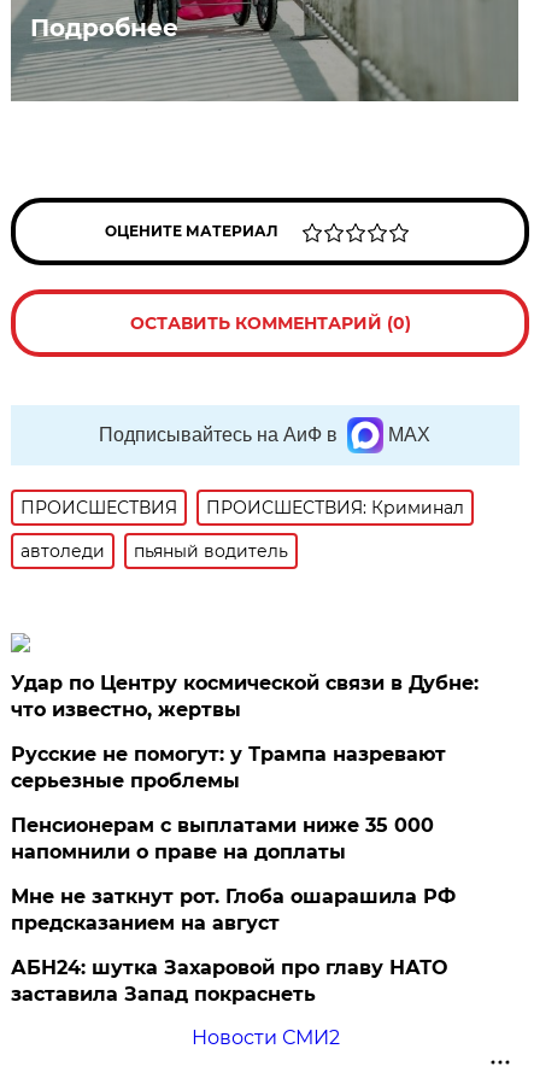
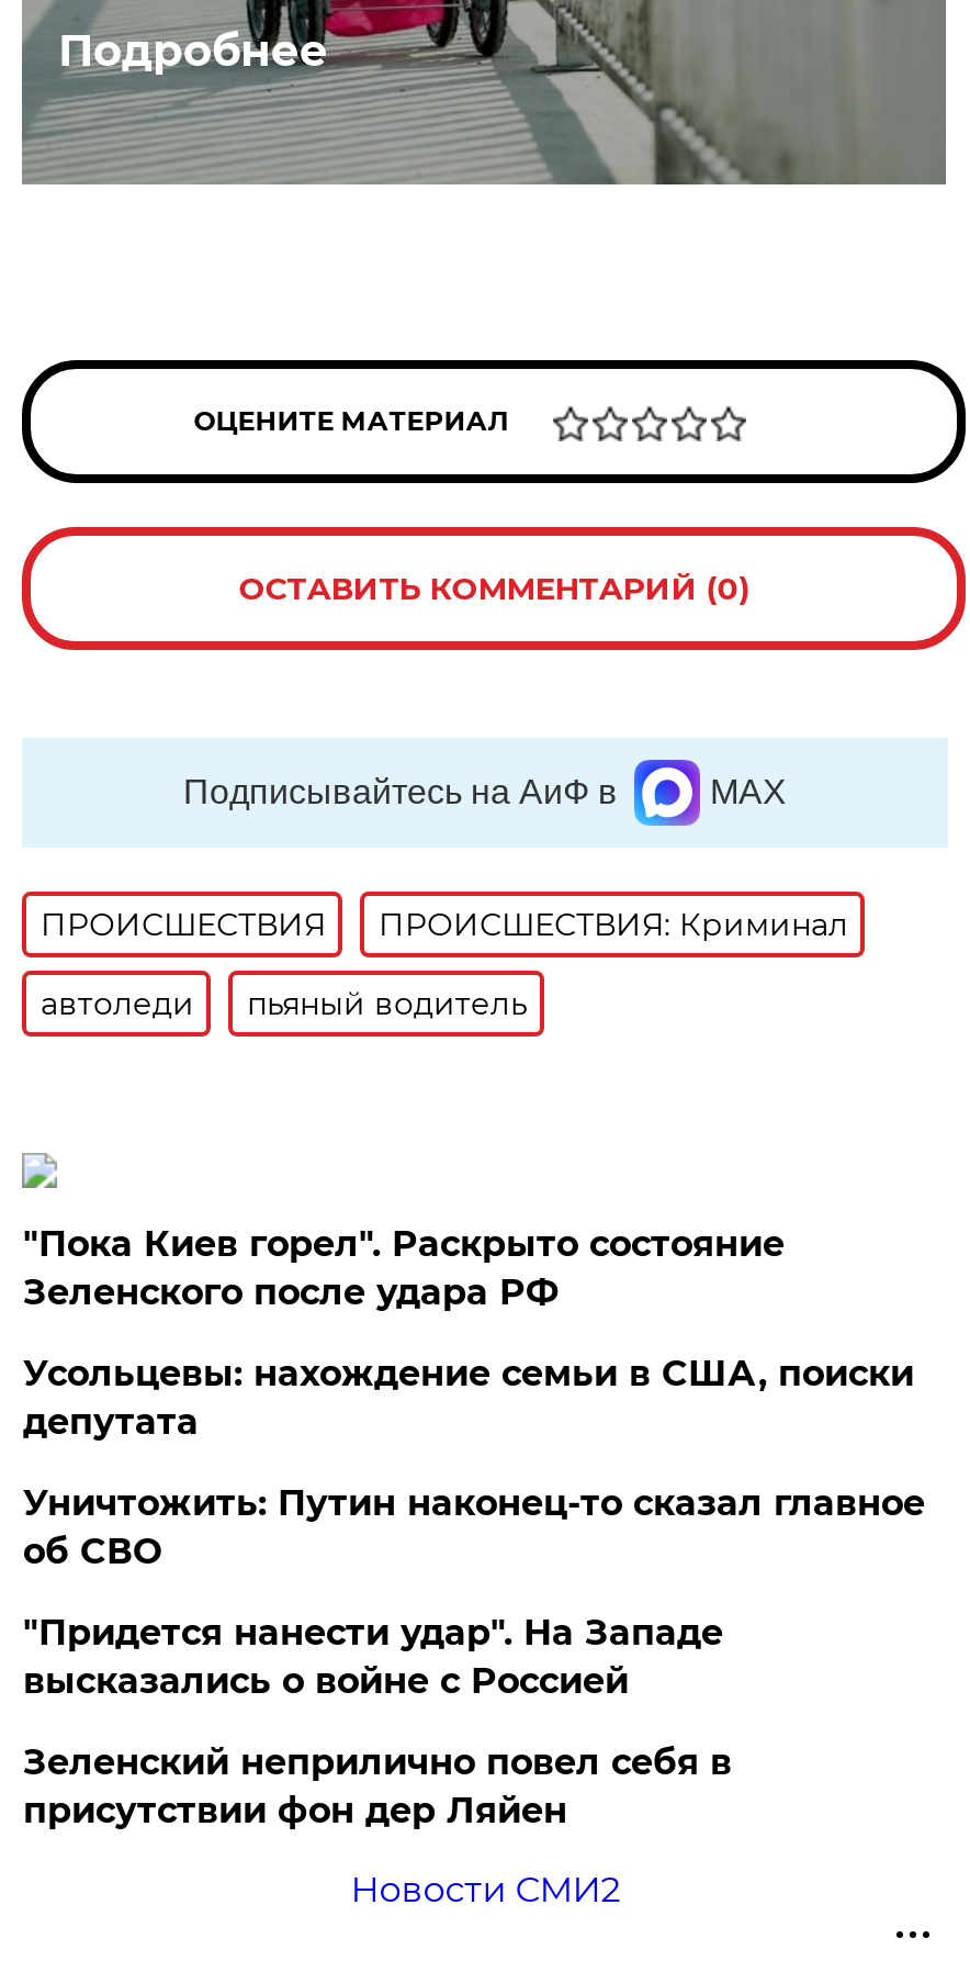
- Удар по Центру космической связи в Дубне:
- что известно, жертвы
+ "Пока Киев горел". Раскрыто состояние
+ Зеленского после удара РФ

- Русские не помогут: у Трампа назревают
- серьезные проблемы
+ Усольцевы: нахождение семьи в США, поиски
+ депутата

- Пенсионерам с выплатами ниже 35 000
- напомнили о праве на доплаты
+ Уничтожить: Путин наконец-то сказал главное
+ об СВО

- Мне не заткнут рот. Глоба ошарашила РФ
- предсказанием на август
+ "Придется нанести удар". На Западе
+ высказались о войне с Россией

- АБН24: шутка Захаровой про главу НАТО
- заставила Запад покраснеть
+ Зеленский неприлично повел cебя в
+ присутствии фон дер Ляйен
